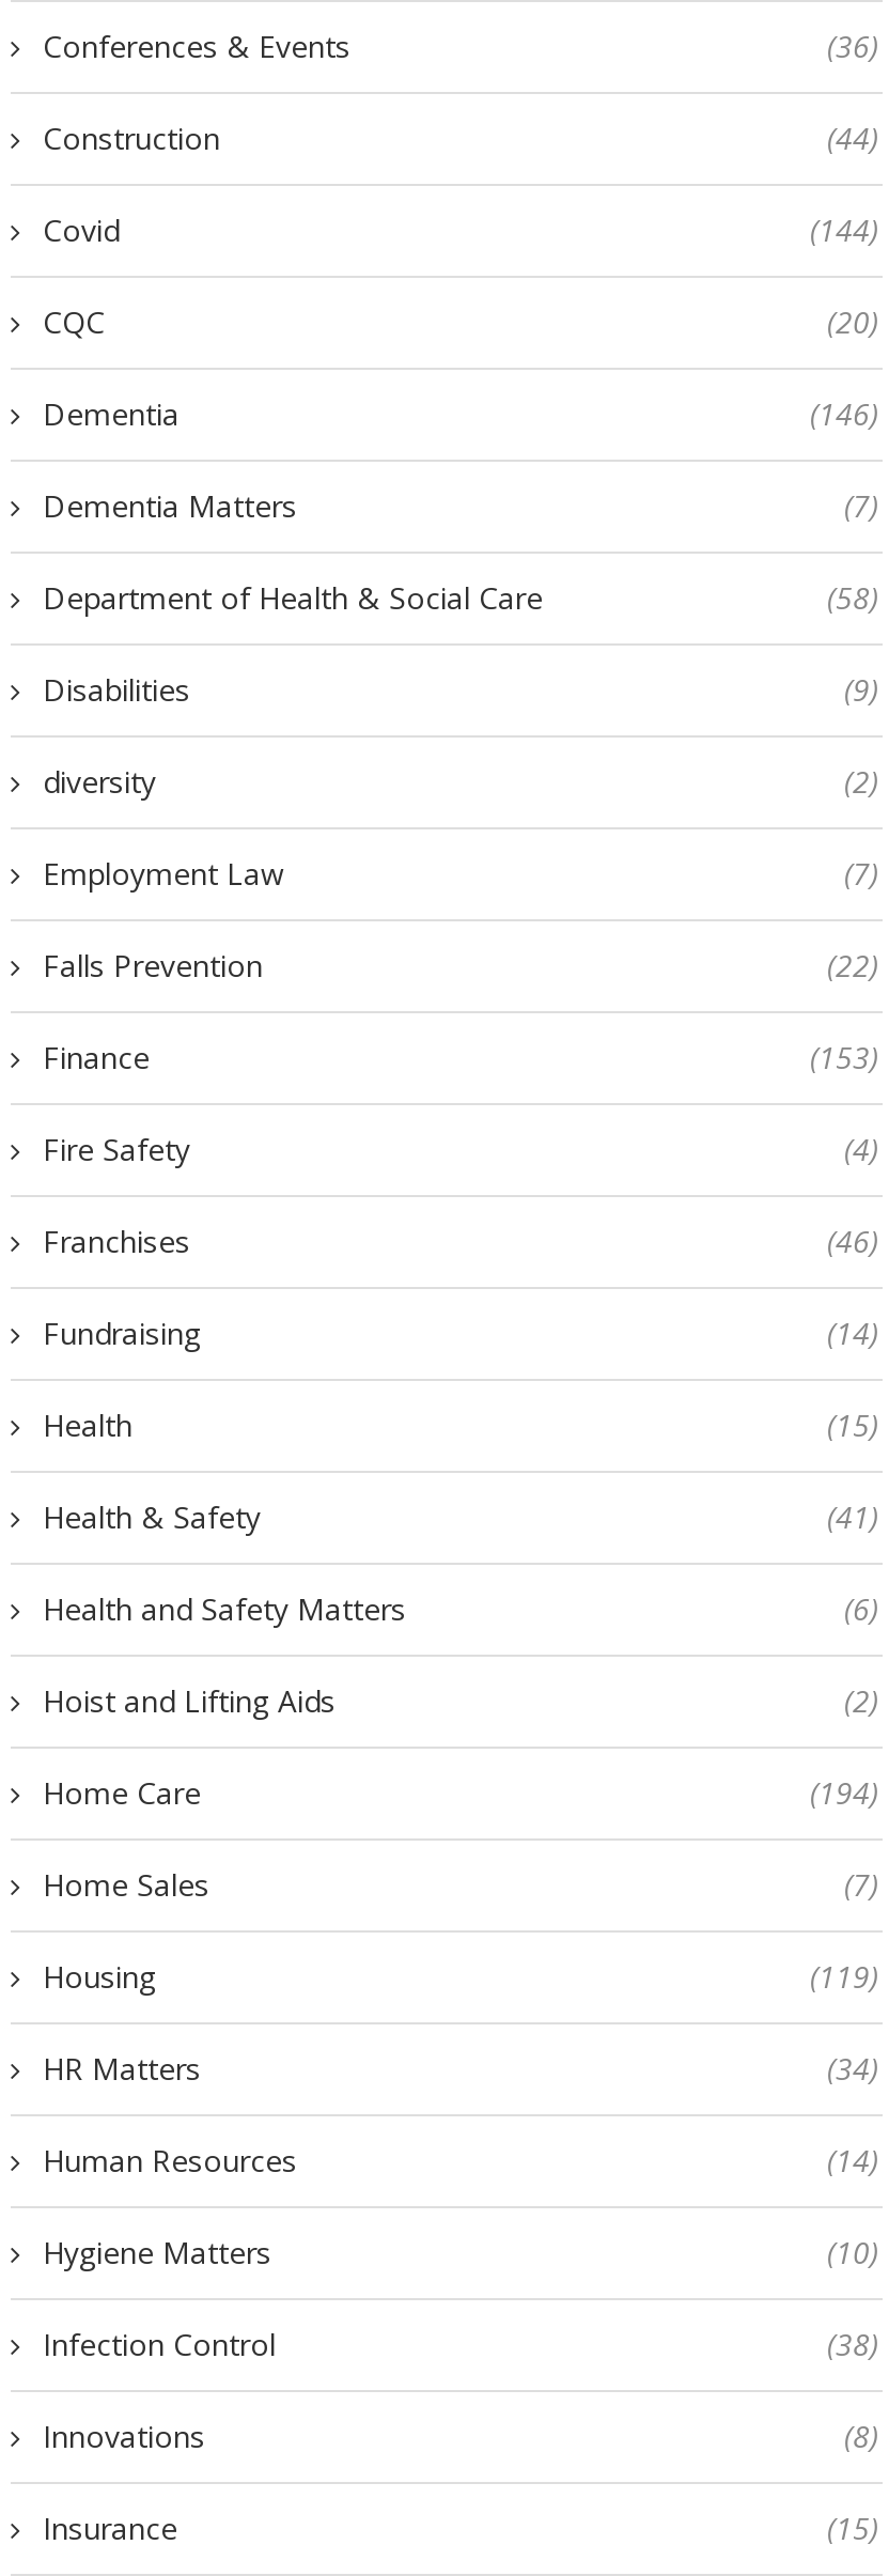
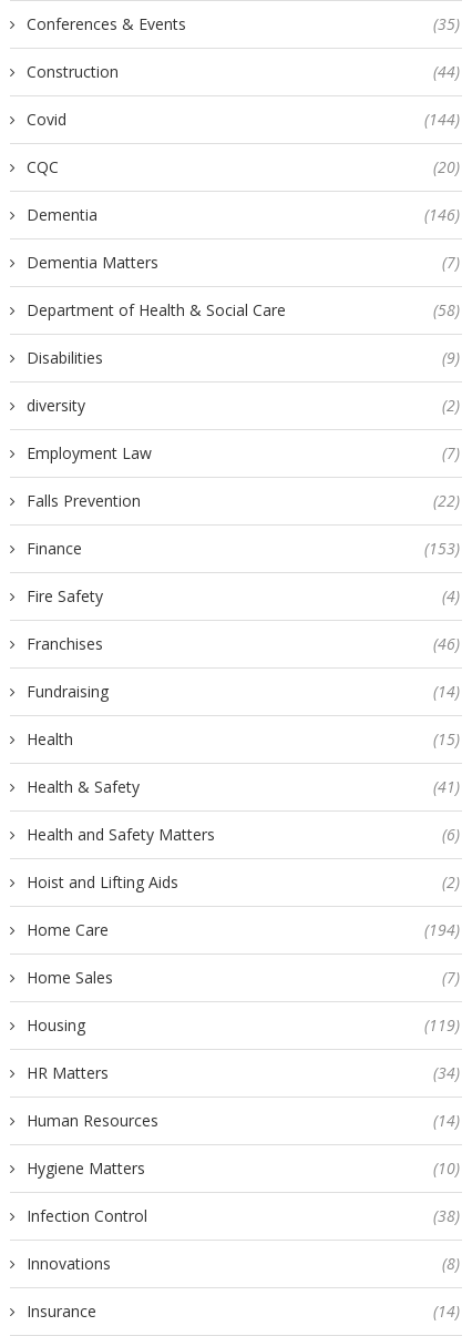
- (36)
+ (35)

- (15)
+ (14)
